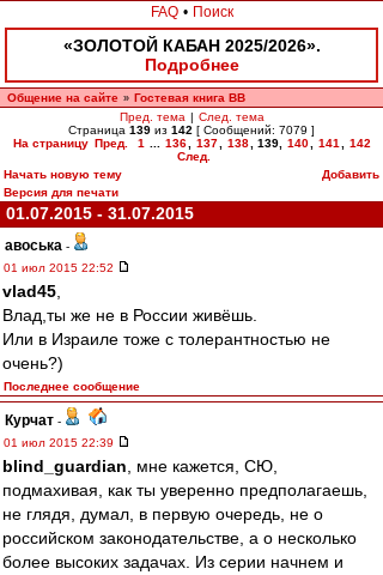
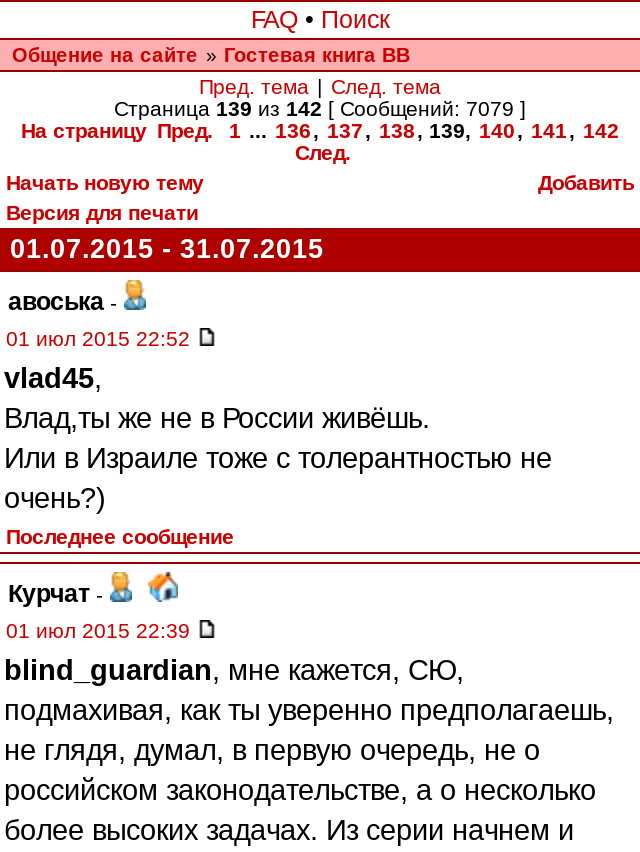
- «ЗОЛОТОЙ КАБАН 2025/2026».
- Подробнее
